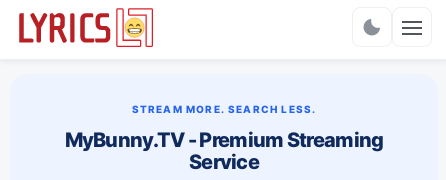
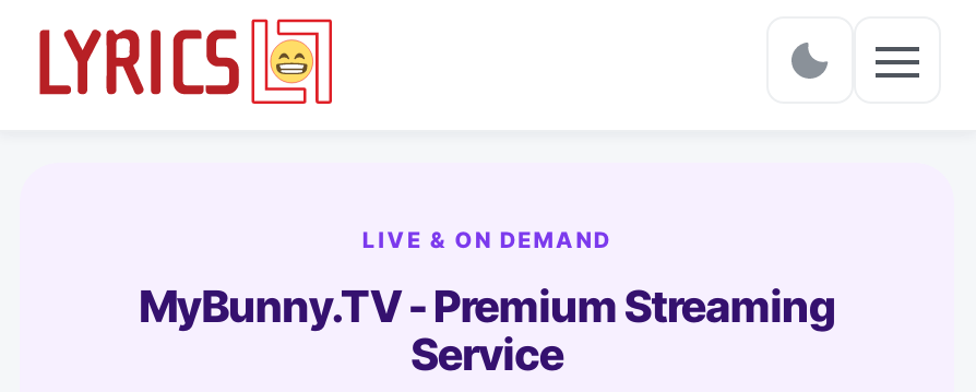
- STREAM MORE. SEARCH LESS.
+ LIVE & ON DEMAND
